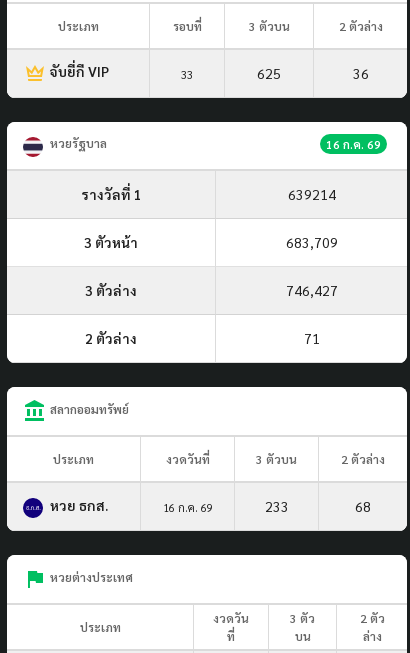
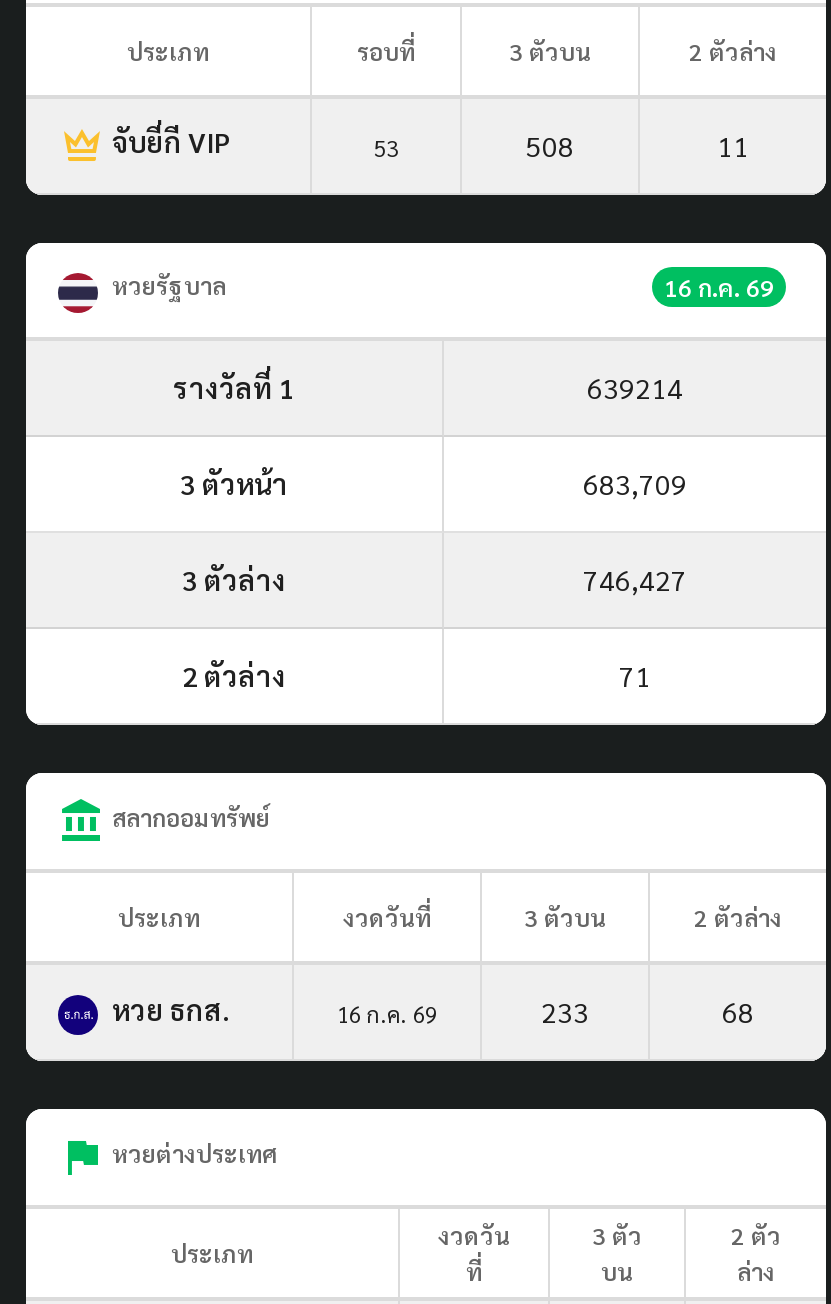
- 33
+ 53

- 625
+ 508

- 36
+ 11
